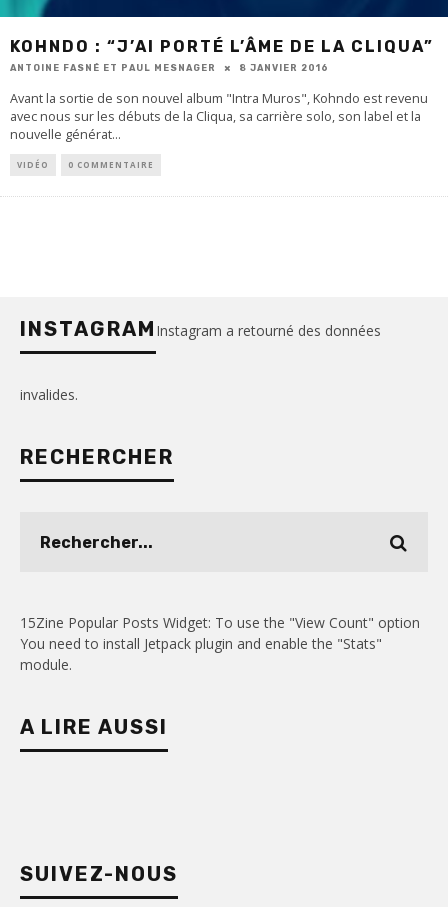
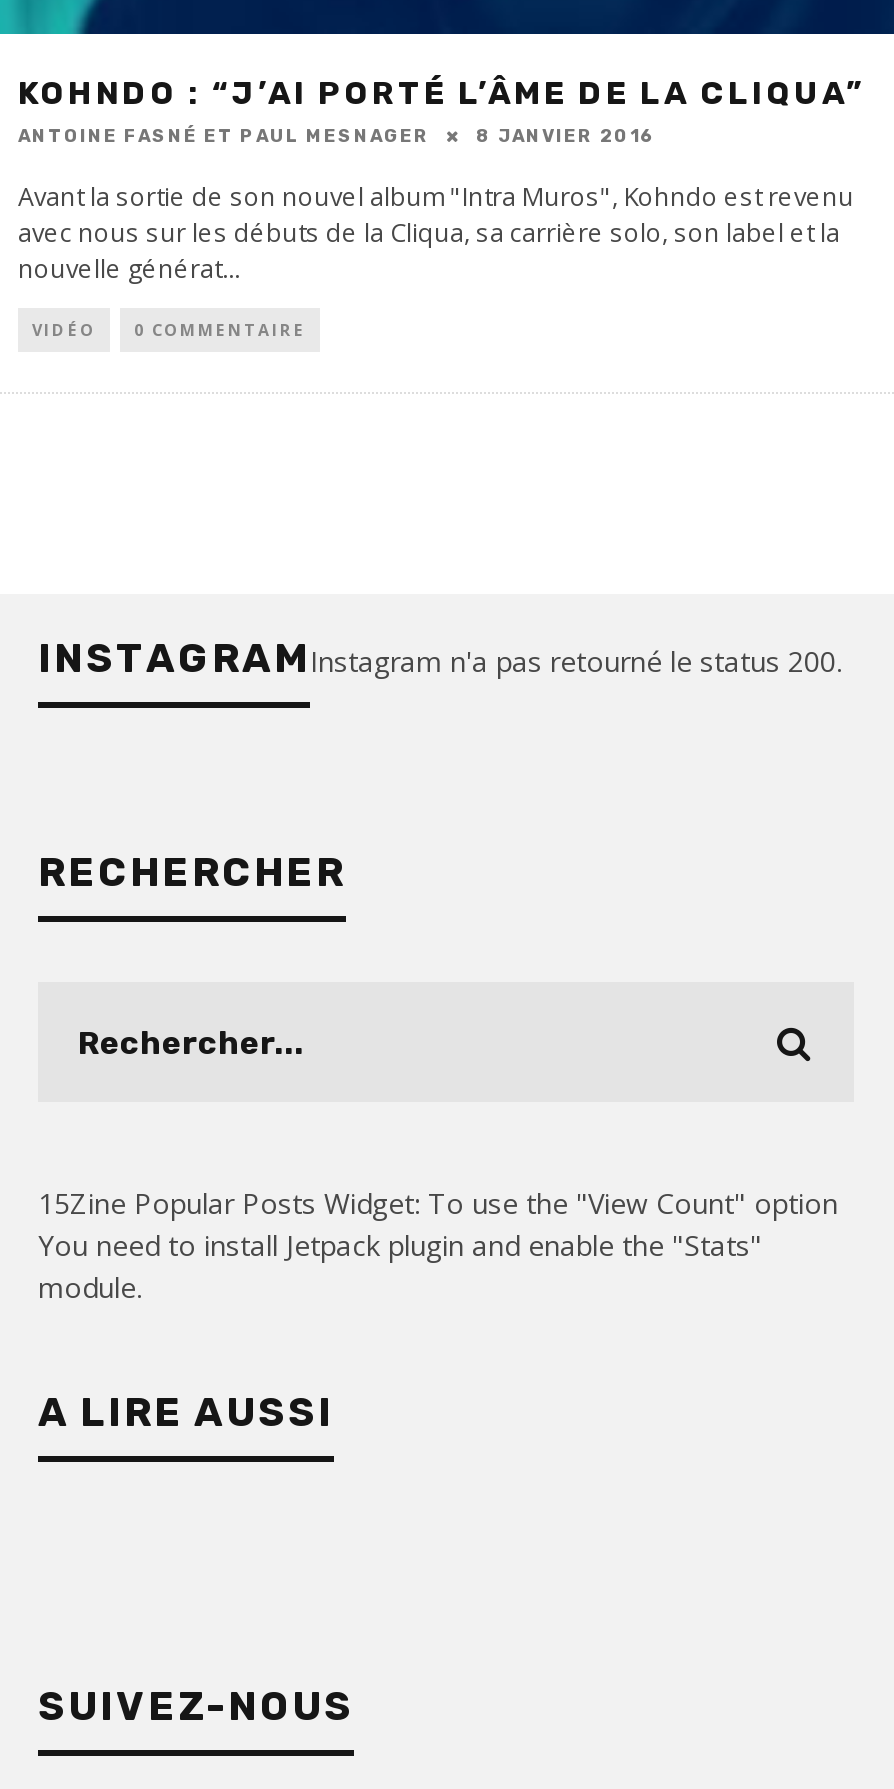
- INSTAGRAM Instagram a retourné des données
- invalides.
+ INSTAGRAMInstagram n'a pas retourné le status 200.
